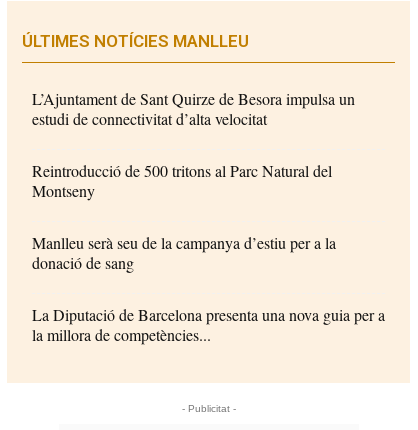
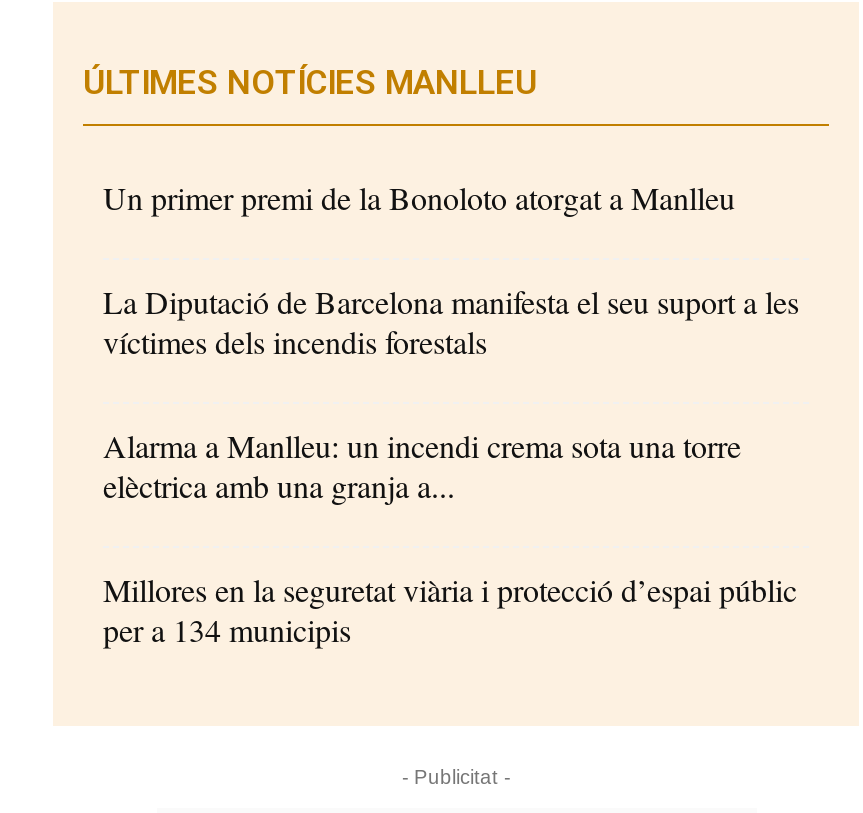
- L’Ajuntament de Sant Quirze de Besora impulsa un
- estudi de connectivitat d’alta velocitat
+ Un primer premi de la Bonoloto atorgat a Manlleu

- Reintroducció de 500 tritons al Parc Natural del
- Montseny
+ La Diputació de Barcelona manifesta el seu suport a les
+ víctimes dels incendis forestals

- Manlleu serà seu de la campanya d’estiu per a la
- donació de sang
+ Alarma a Manlleu: un incendi crema sota una torre
+ elèctrica amb una granja a...

- La Diputació de Barcelona presenta una nova guia per a
- la millora de competències...
+ Millores en la seguretat viària i protecció d’espai públic
+ per a 134 municipis
